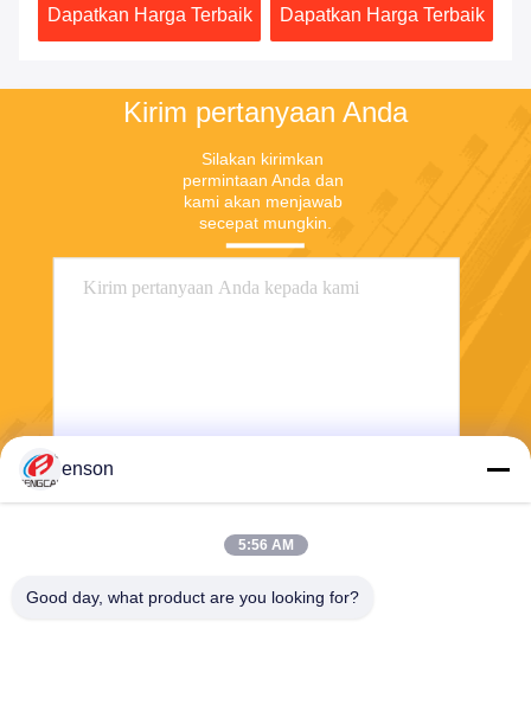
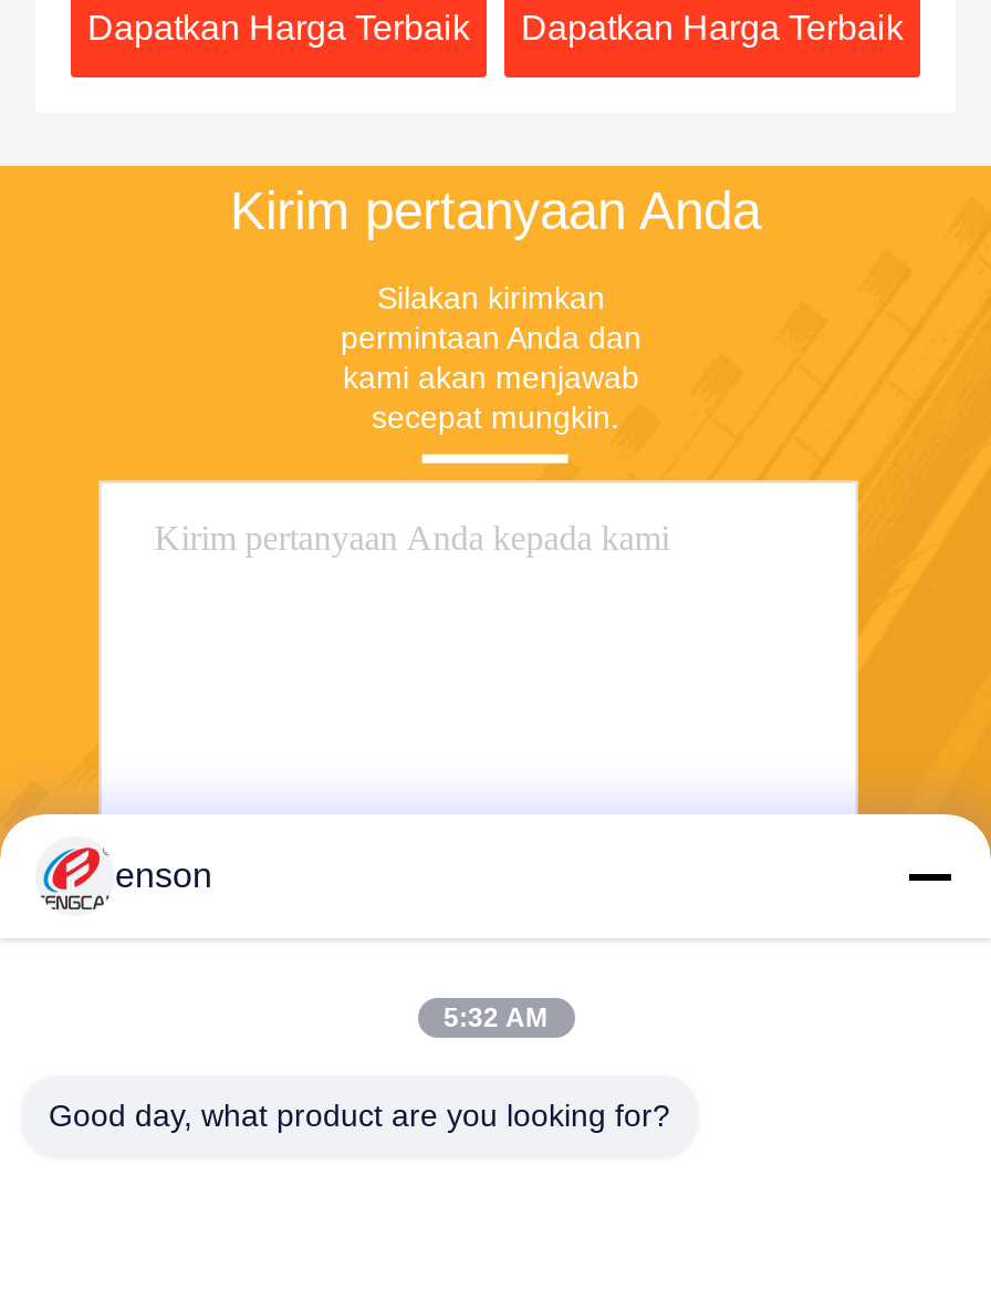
- 5:56 AM
+ 5:32 AM
